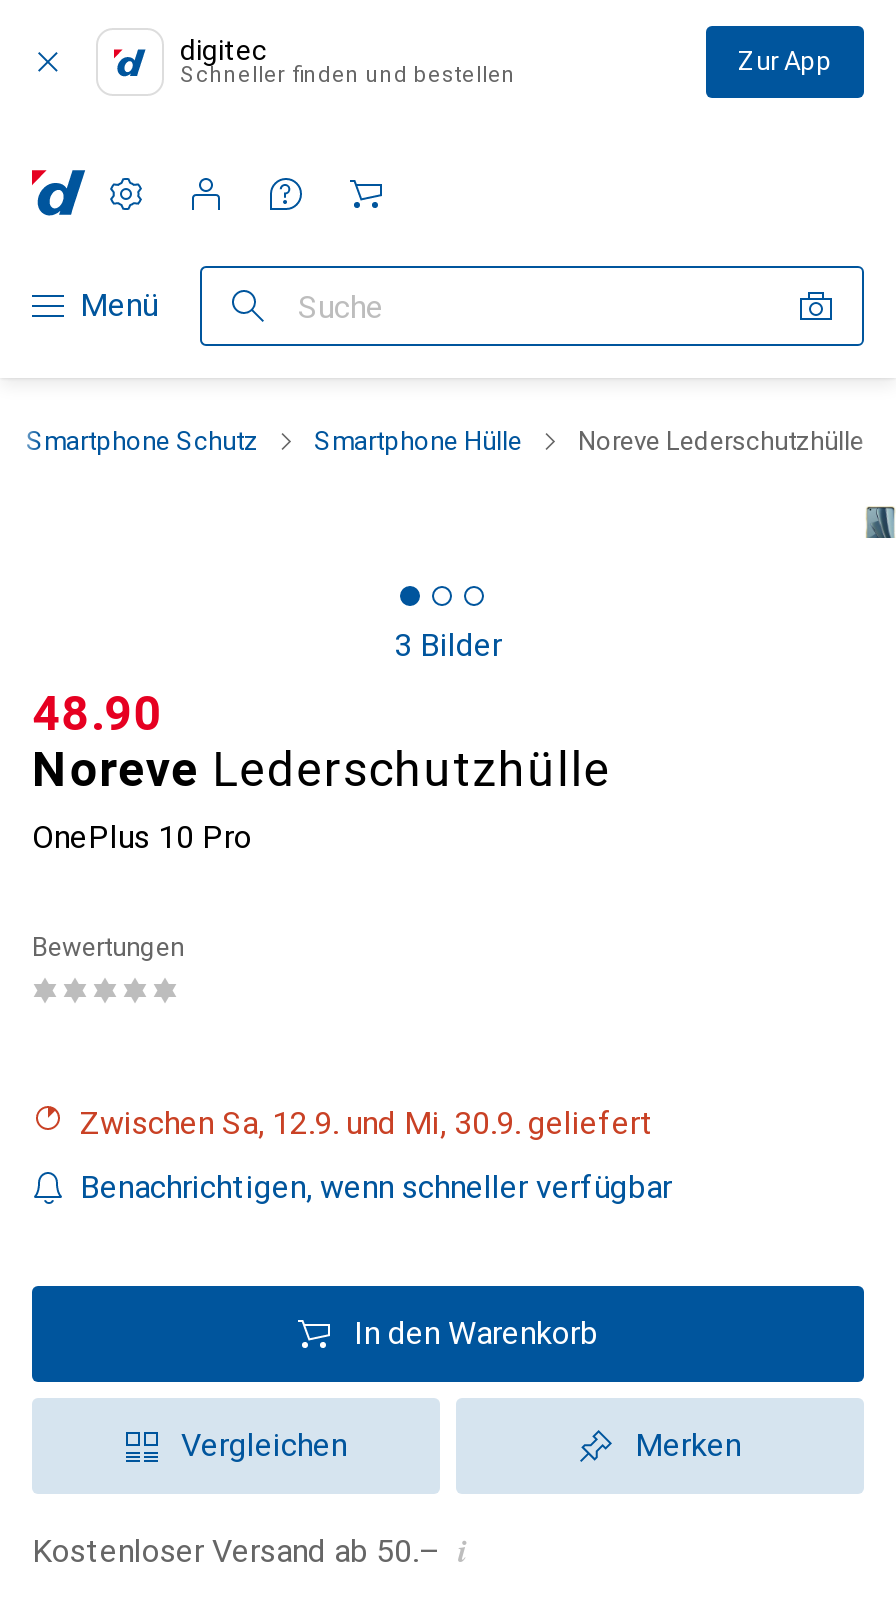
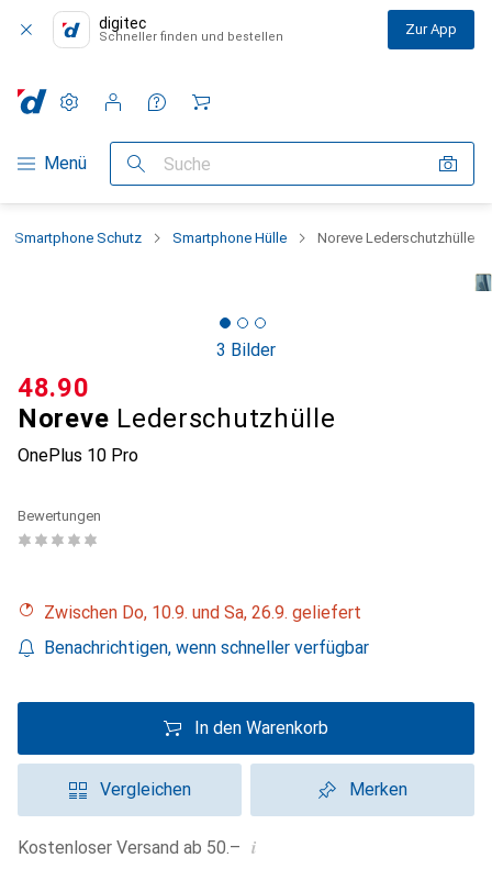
- Zwischen Sa, 12.9. und Mi, 30.9. geliefert
+ Zwischen Do, 10.9. und Sa, 26.9. geliefert
